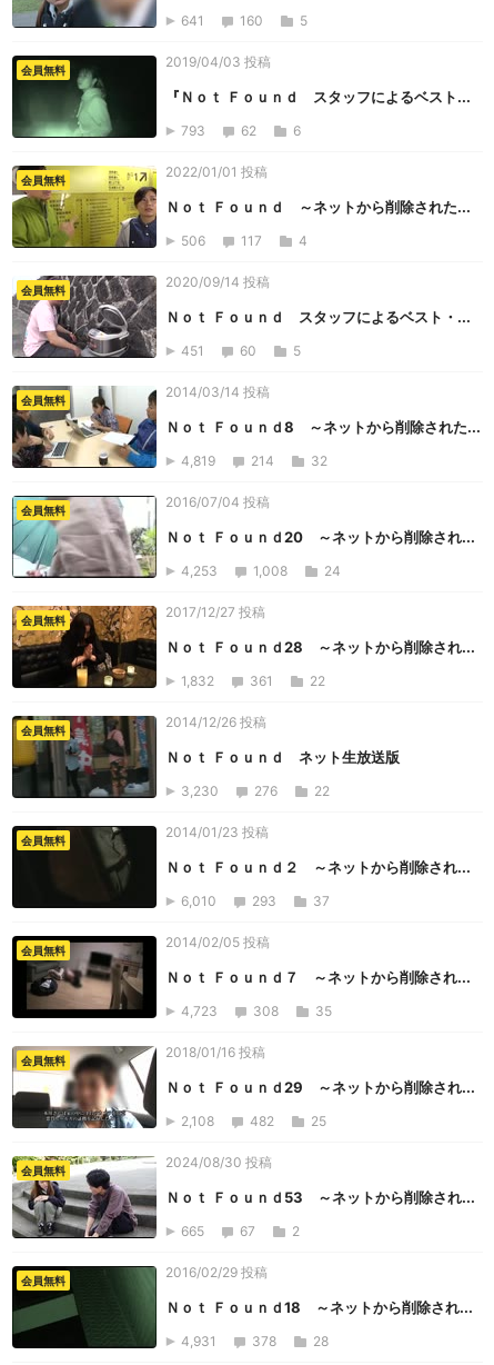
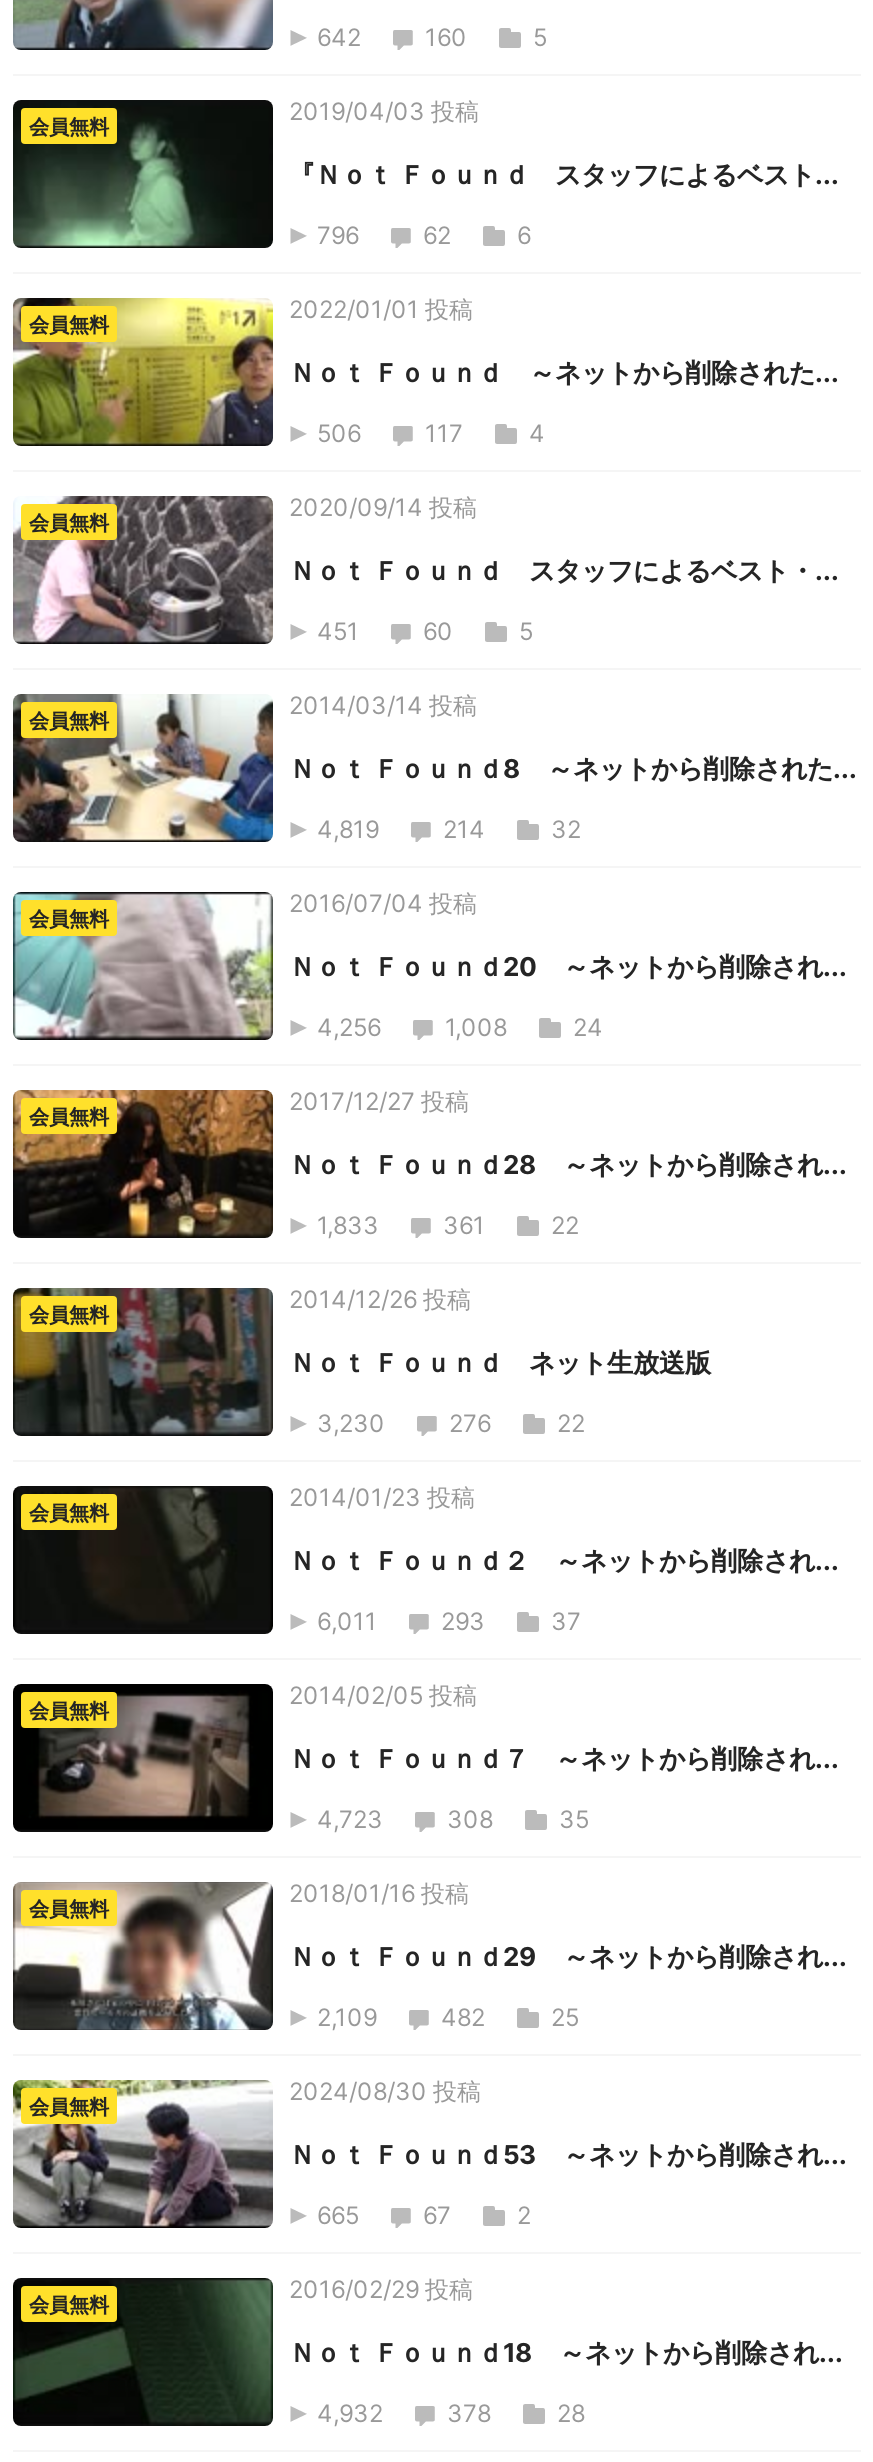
- 641
+ 642

- 793
+ 796

- 4,253
+ 4,256

- 1,832
+ 1,833

- 6,010
+ 6,011

- 2,108
+ 2,109

- 4,931
+ 4,932
